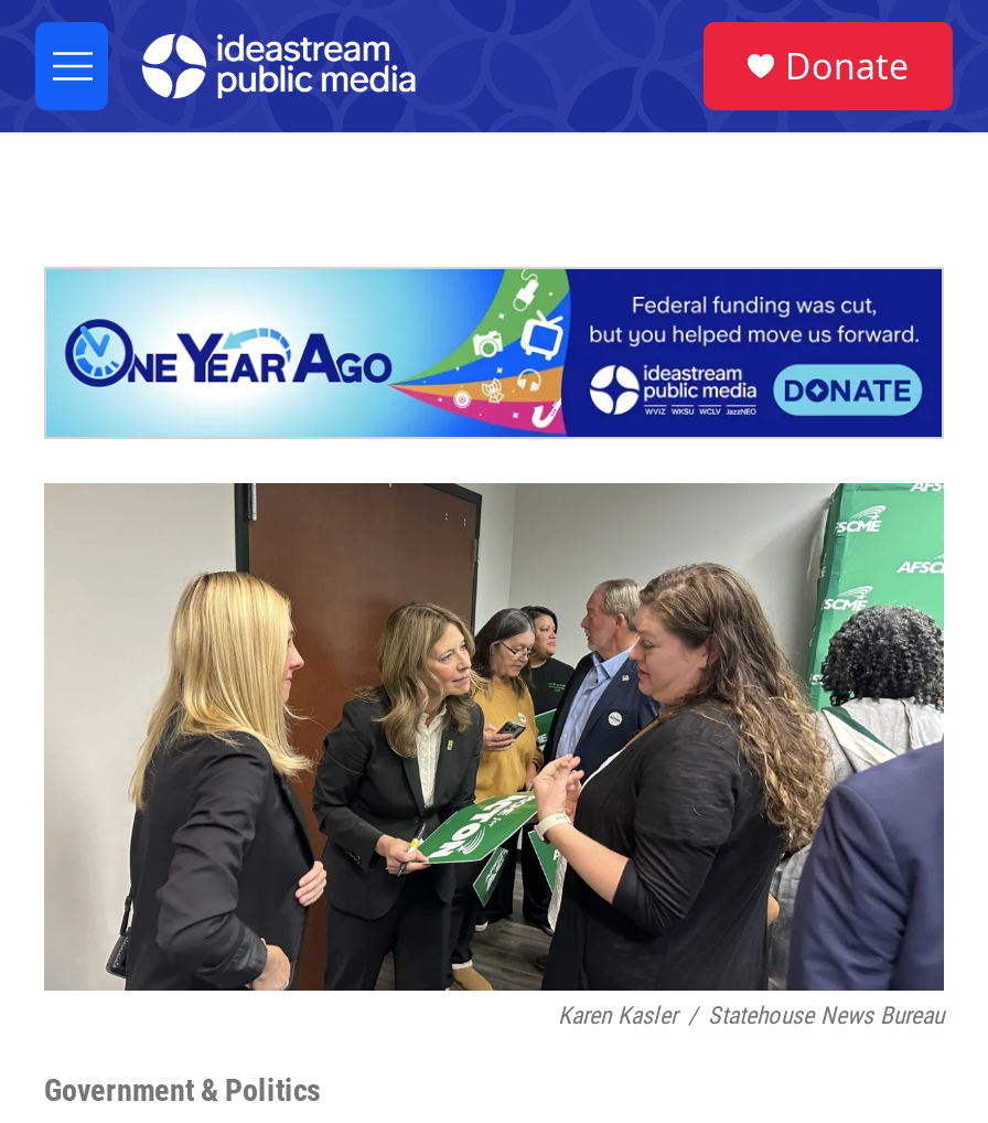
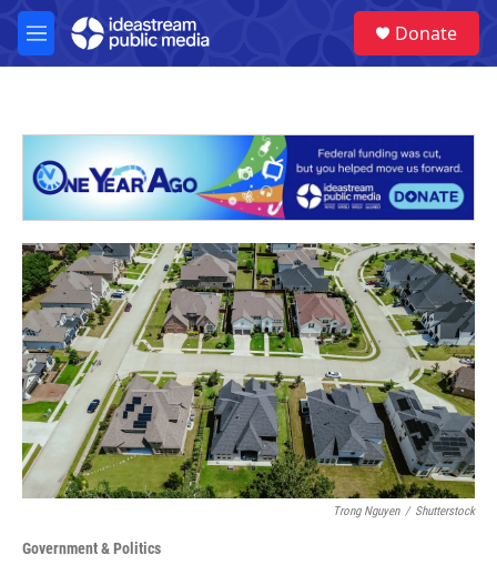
- [image]
- Karen Kasler / Statehouse News Bureau
+ [image]
+ Trong Nguyen / Shutterstock
